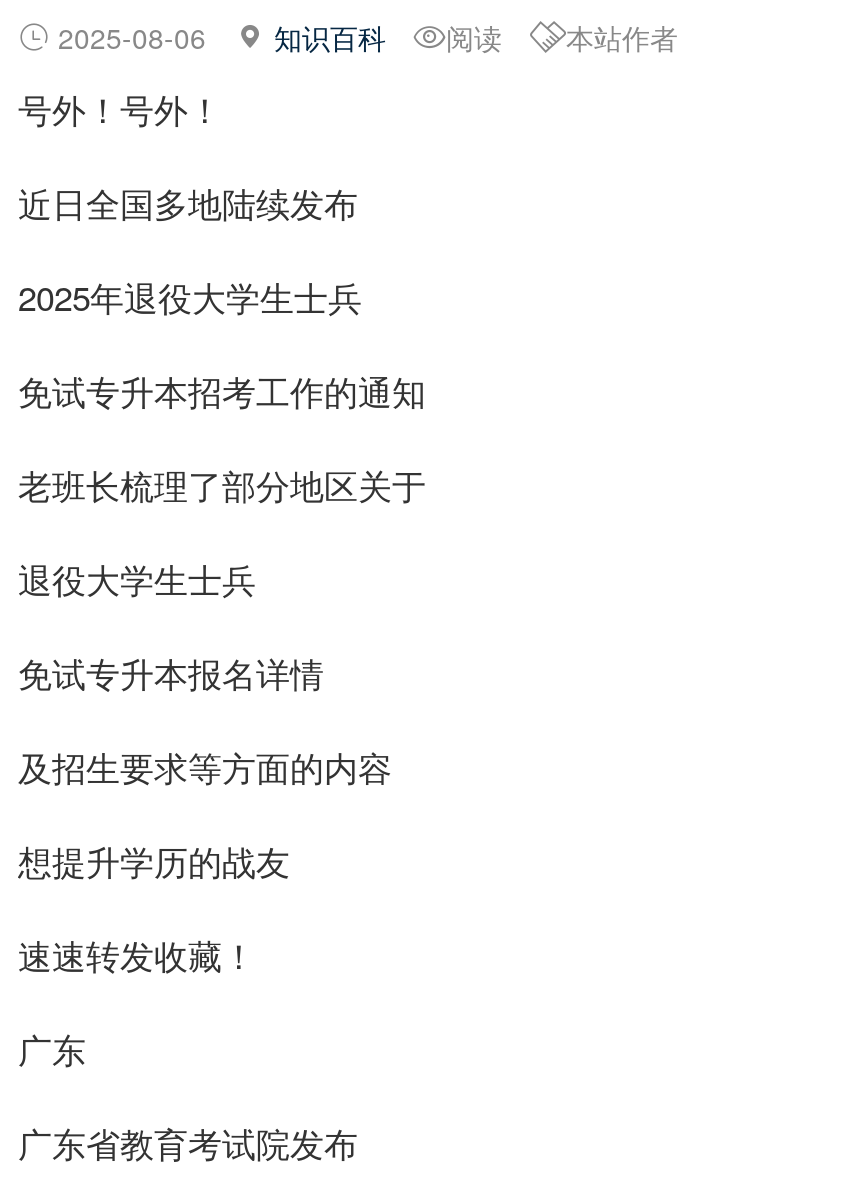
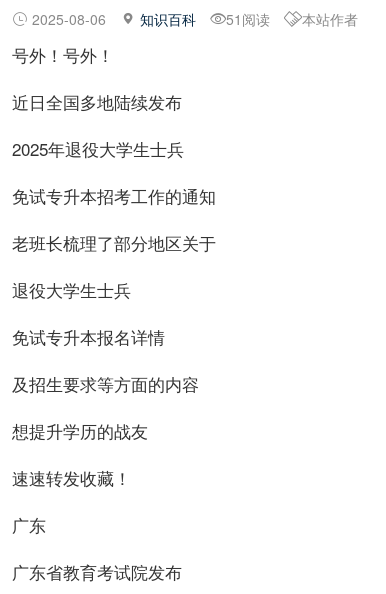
- 阅读
+ 51阅读
